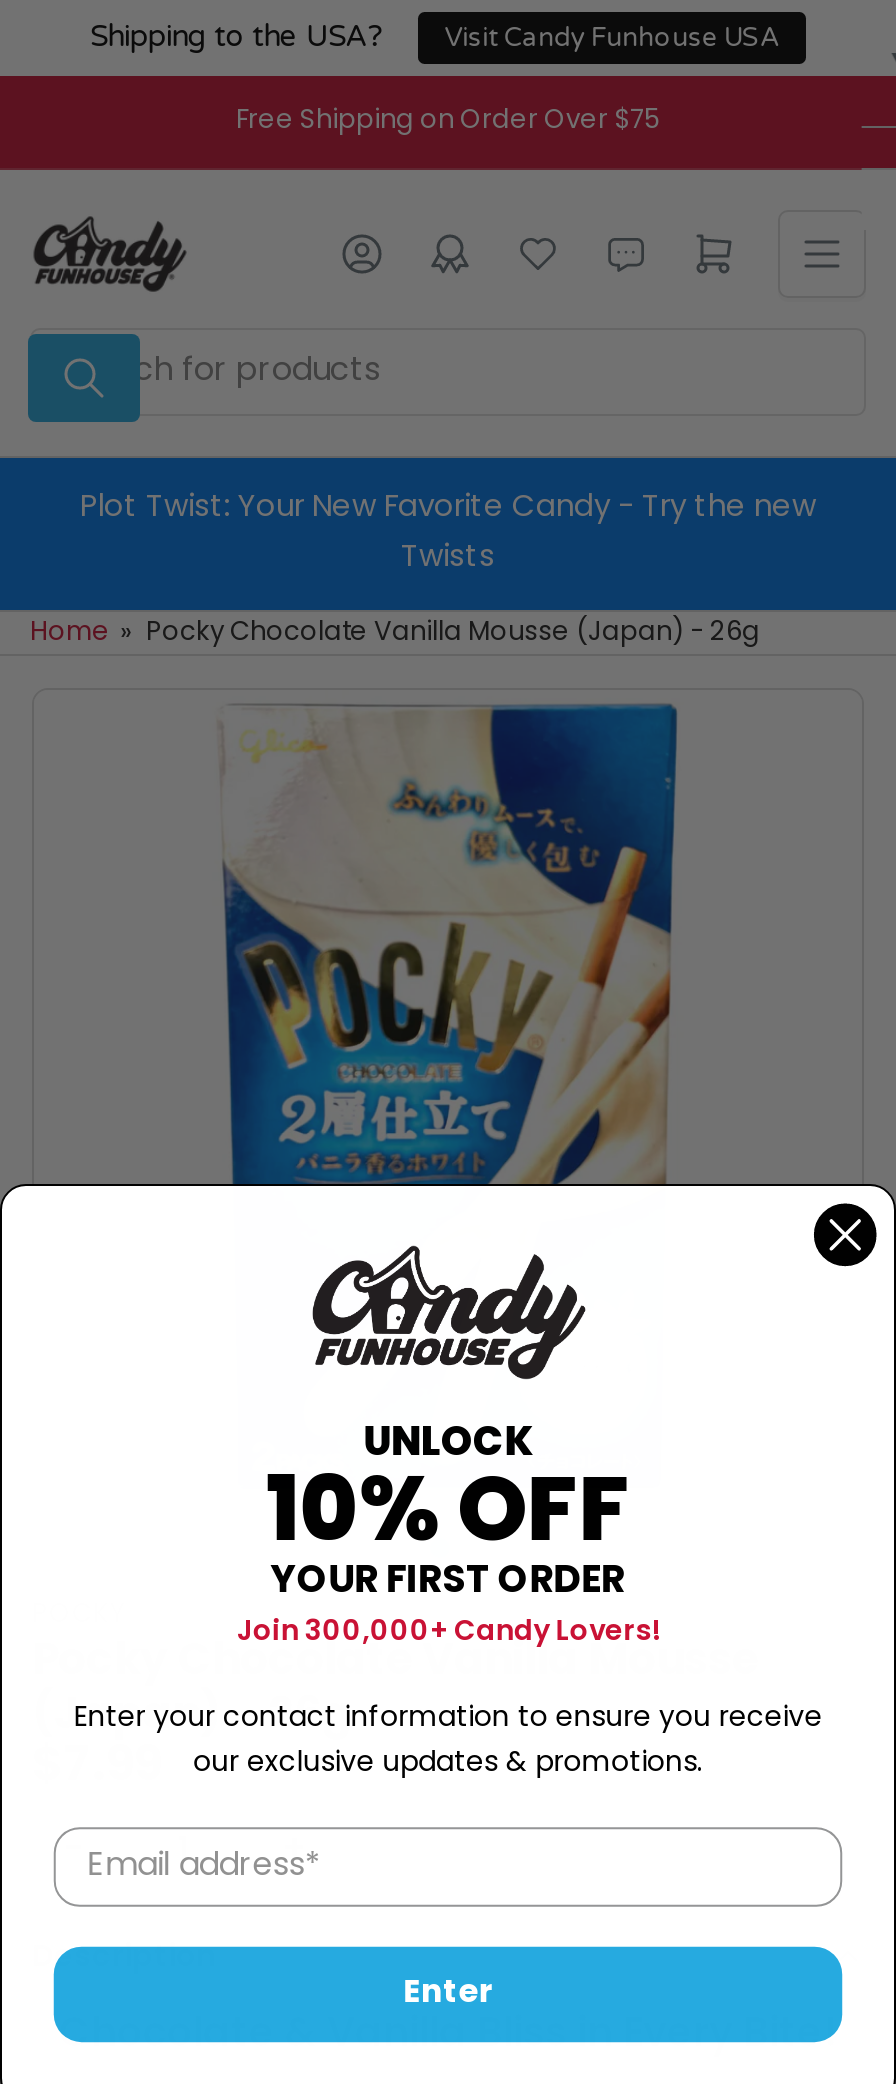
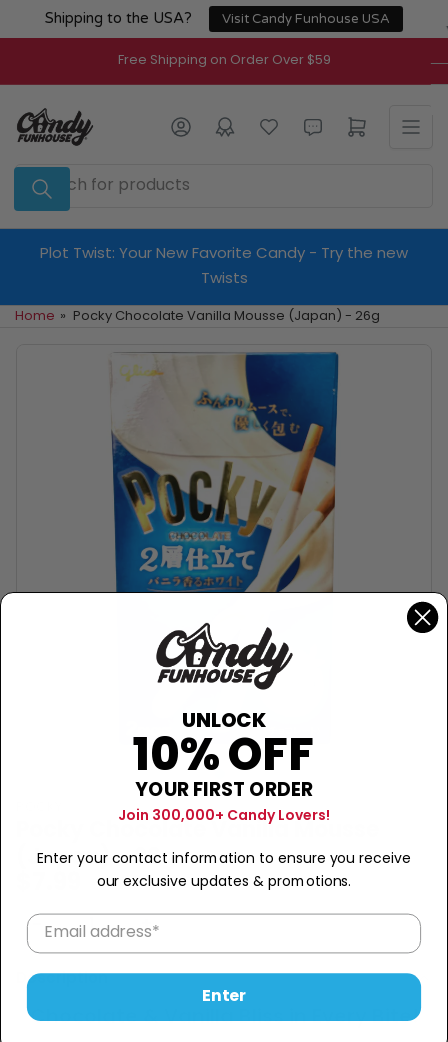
- Free Shipping on Order Over $75
+ Free Shipping on Order Over $59
